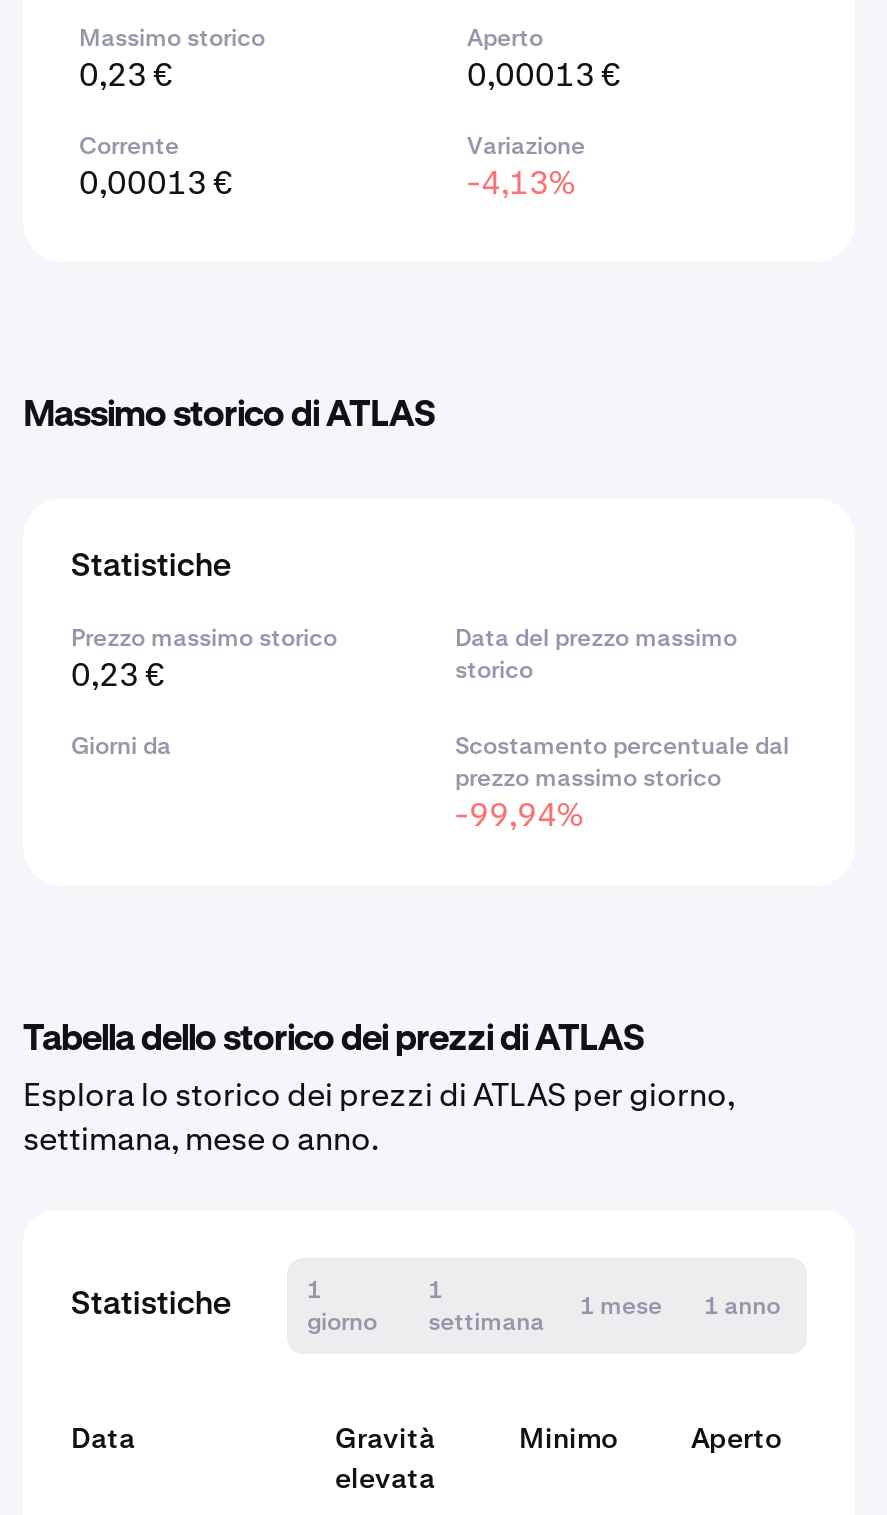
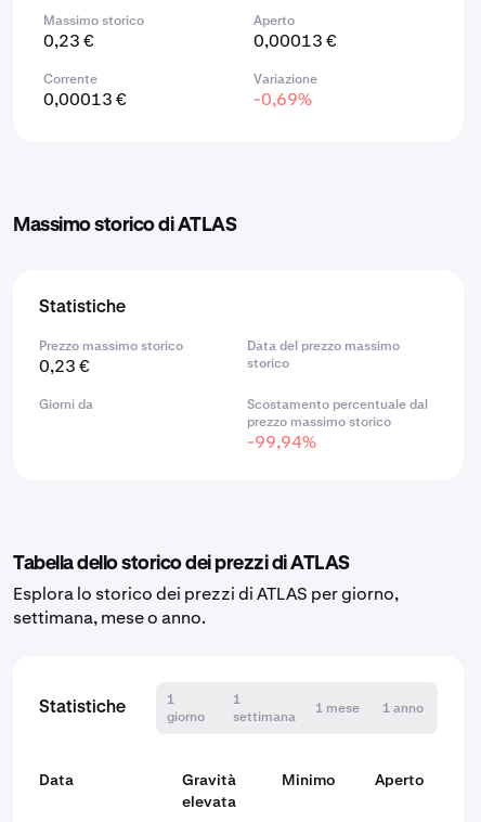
- -4,13%
+ -0,69%
